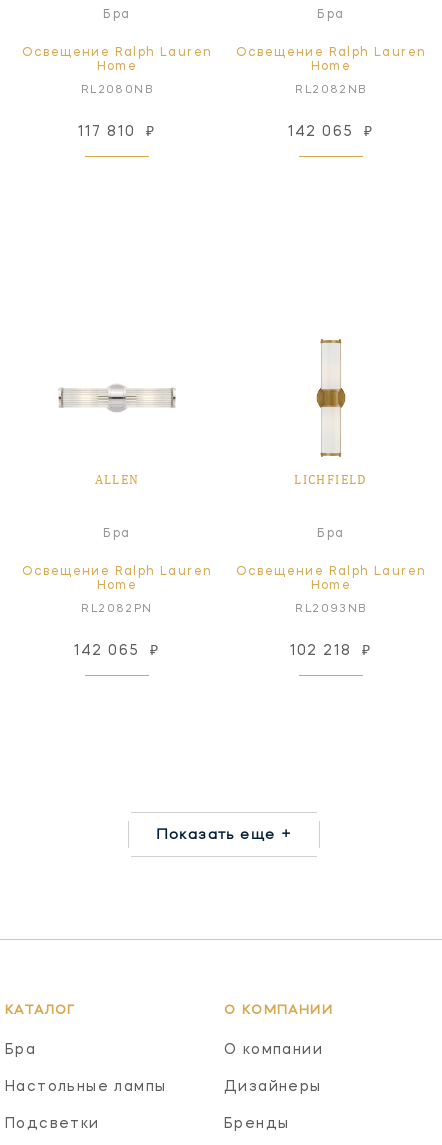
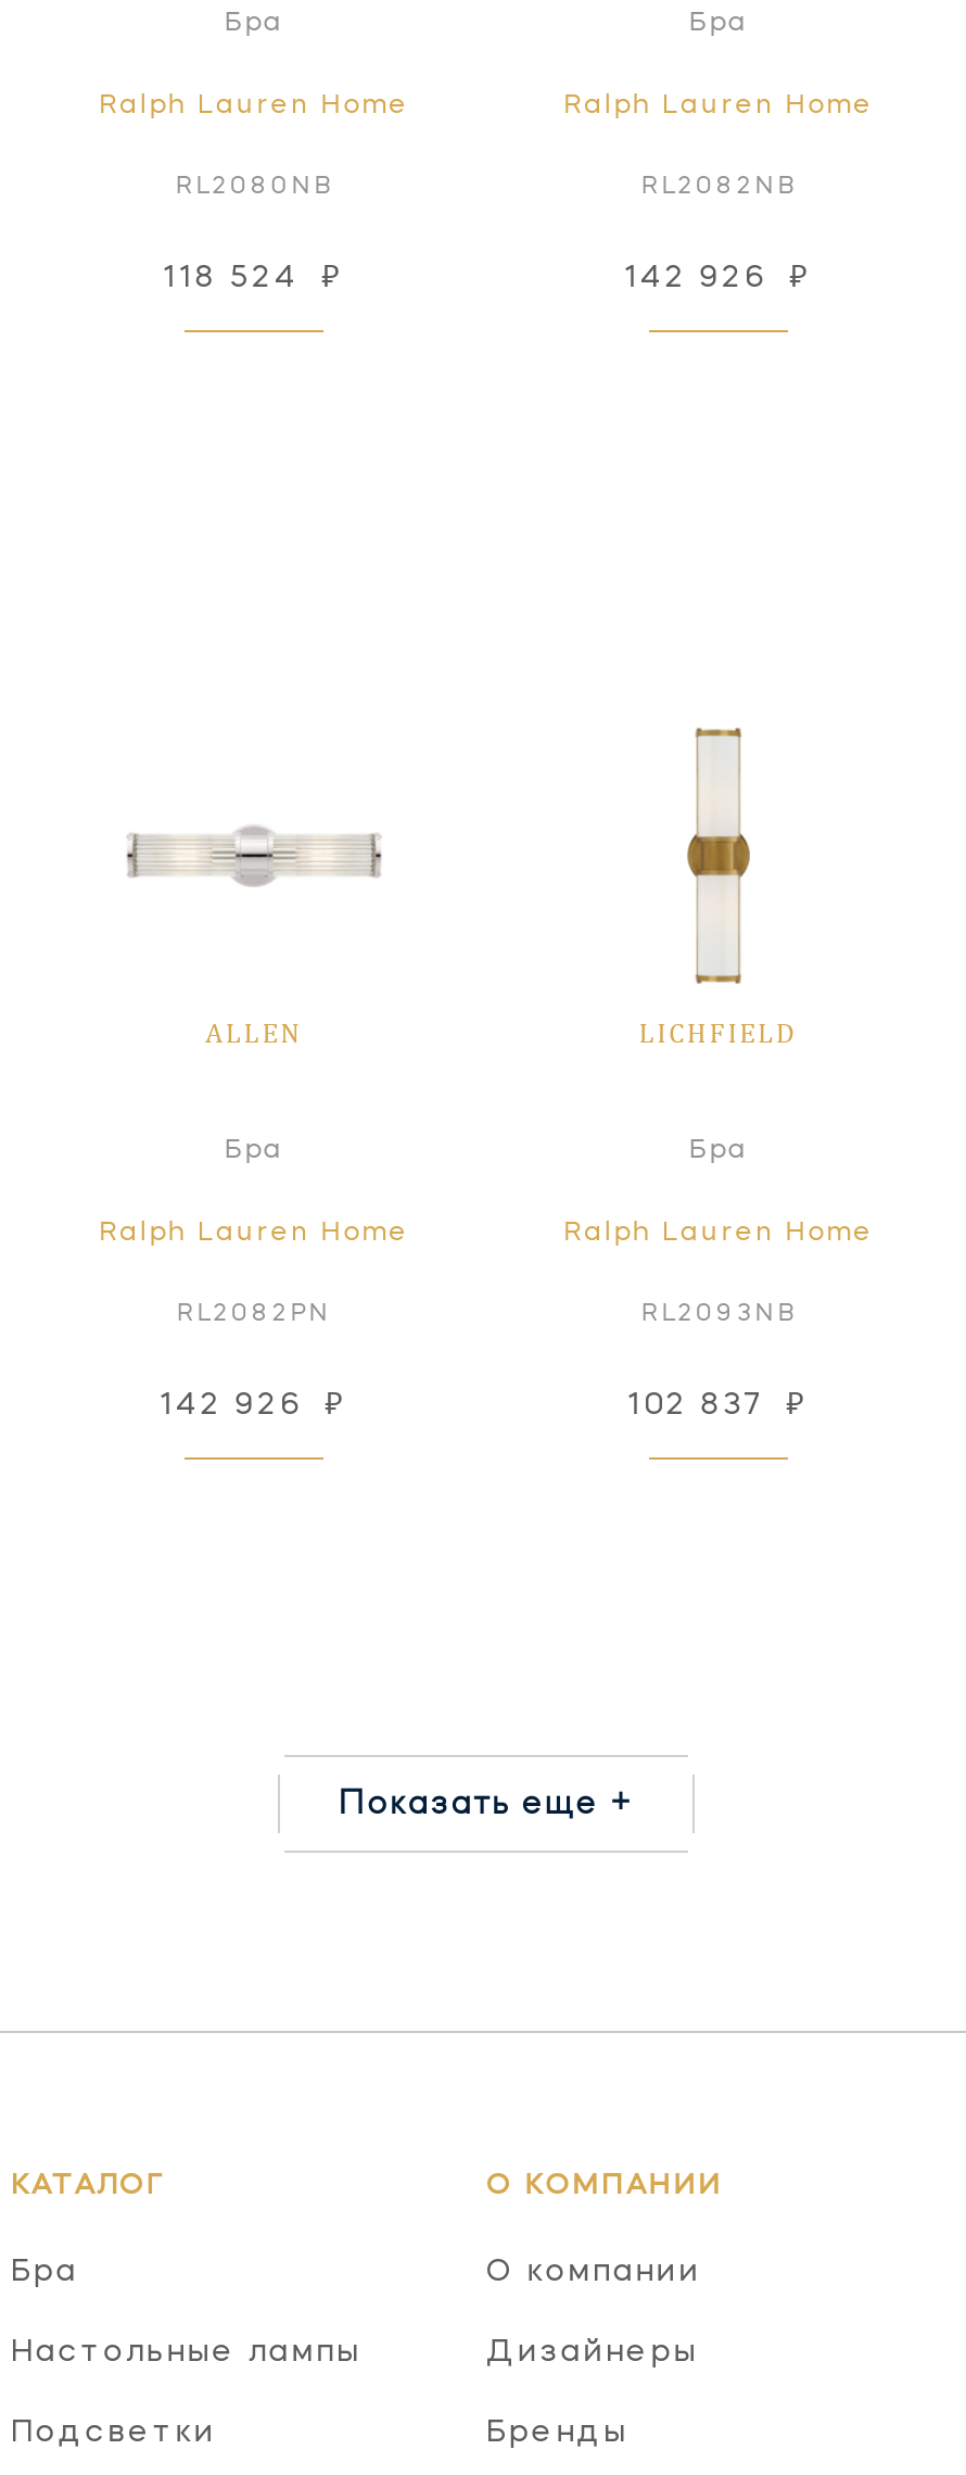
- Освещение Ralph Lauren
- Home
+ Ralph Lauren Home

- Освещение Ralph Lauren
- Home
+ Ralph Lauren Home

- 117 810 ₽
+ 118 524 ₽

- 142 065 ₽
+ 142 926 ₽

- Освещение Ralph Lauren
- Home
+ Ralph Lauren Home

- Освещение Ralph Lauren
- Home
+ Ralph Lauren Home

- 142 065 ₽
+ 142 926 ₽

- 102 218 ₽
+ 102 837 ₽
